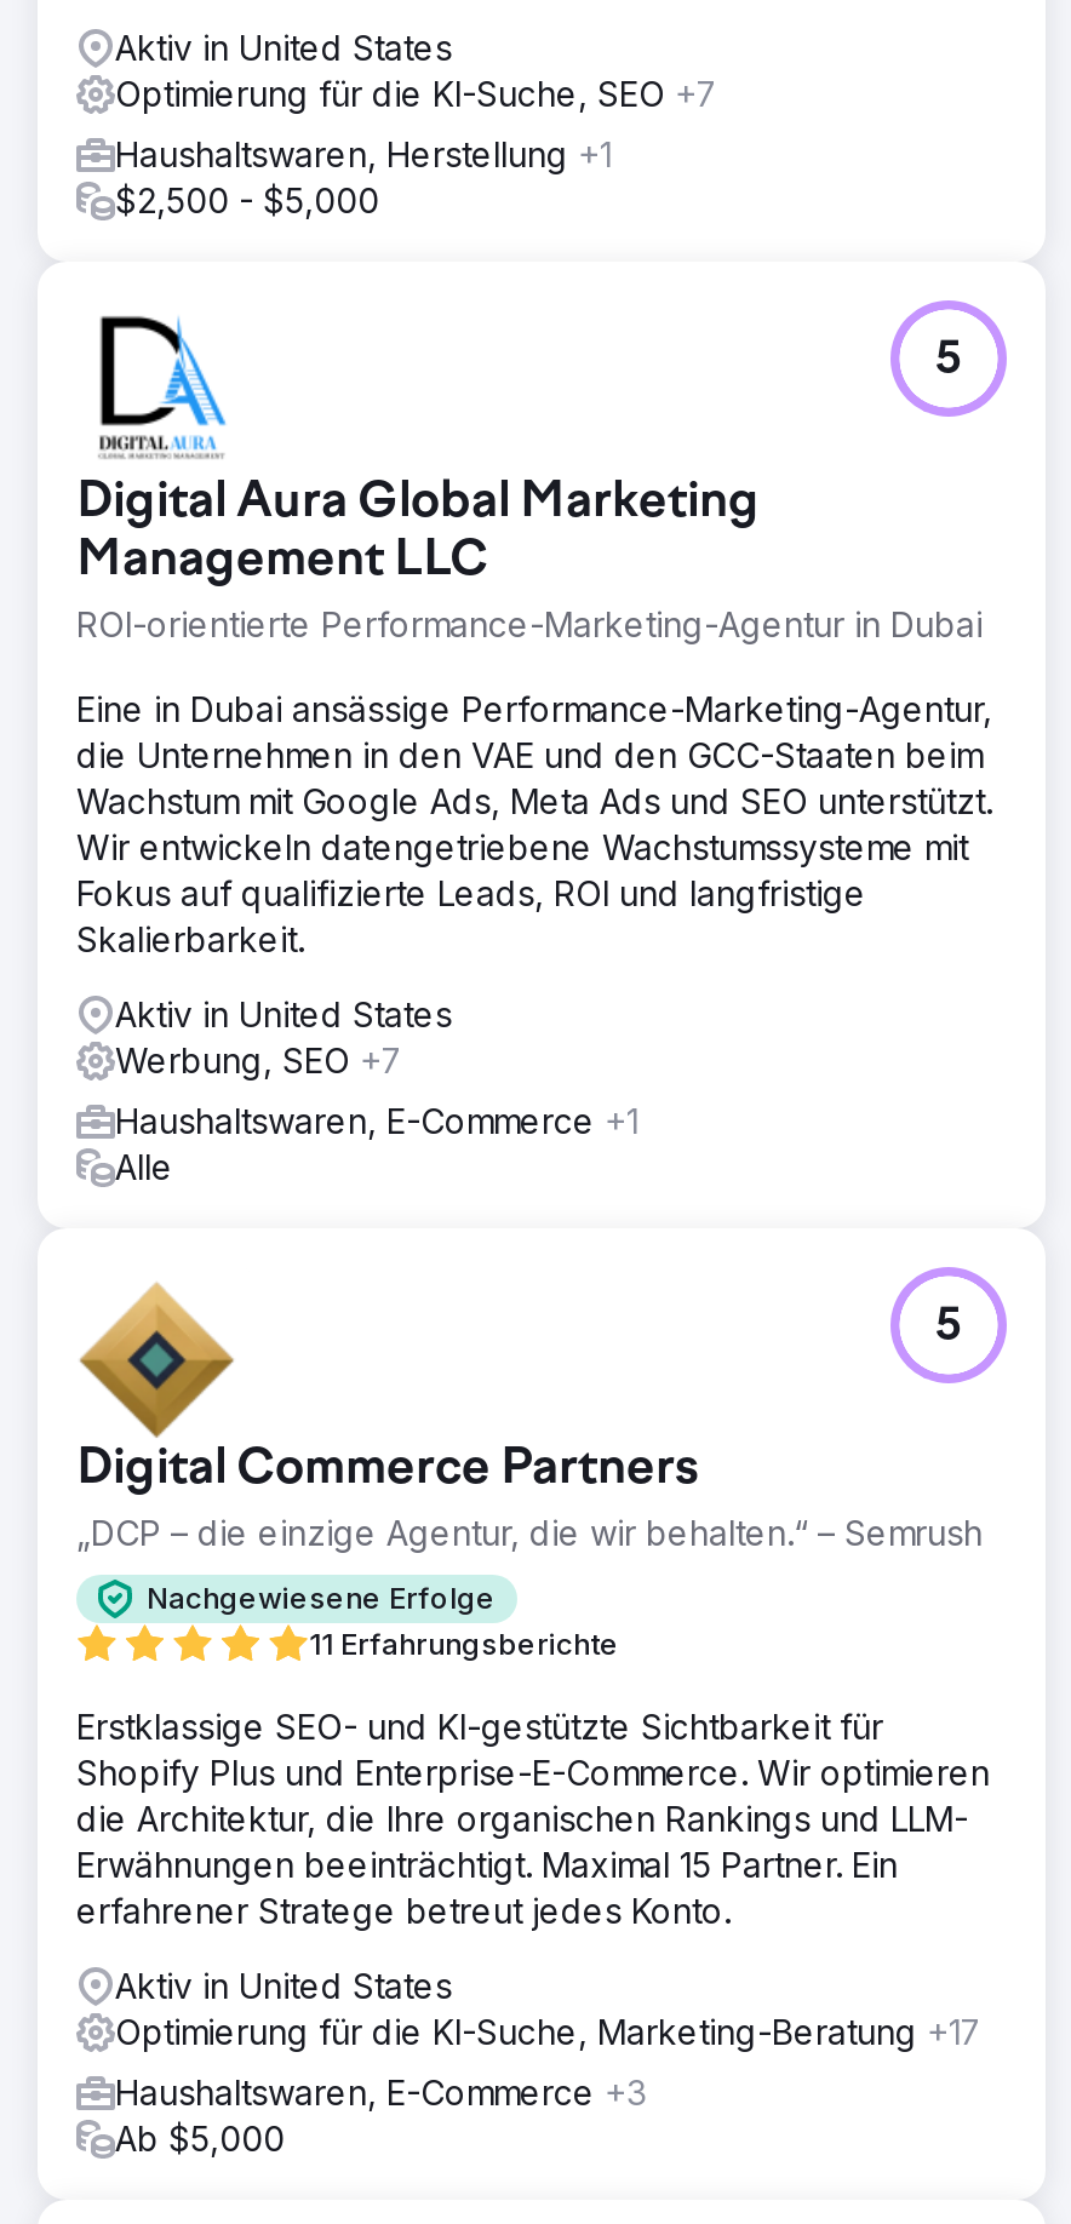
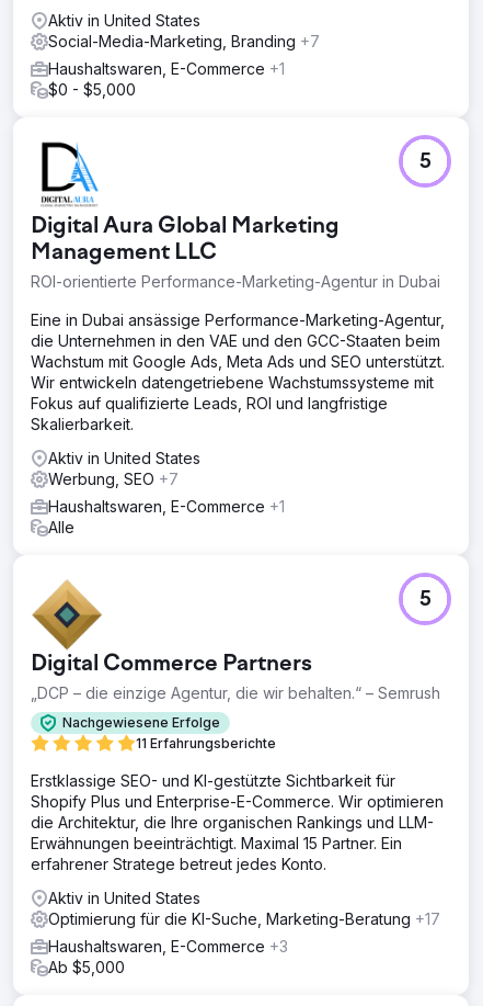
- Optimierung für die KI-Suche, SEO +7
+ Social-Media-Marketing, Branding +7

- Haushaltswaren, Herstellung +1
- $2,500 - $5,000
+ Haushaltswaren, E-Commerce +1
+ $0 - $5,000
